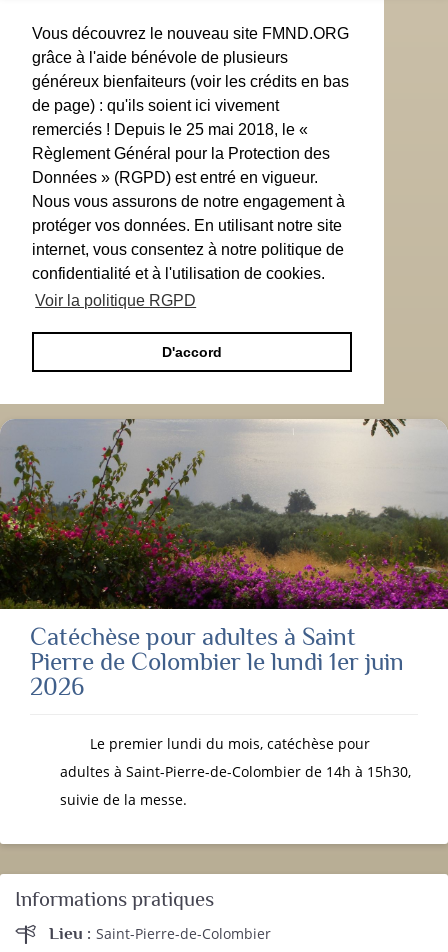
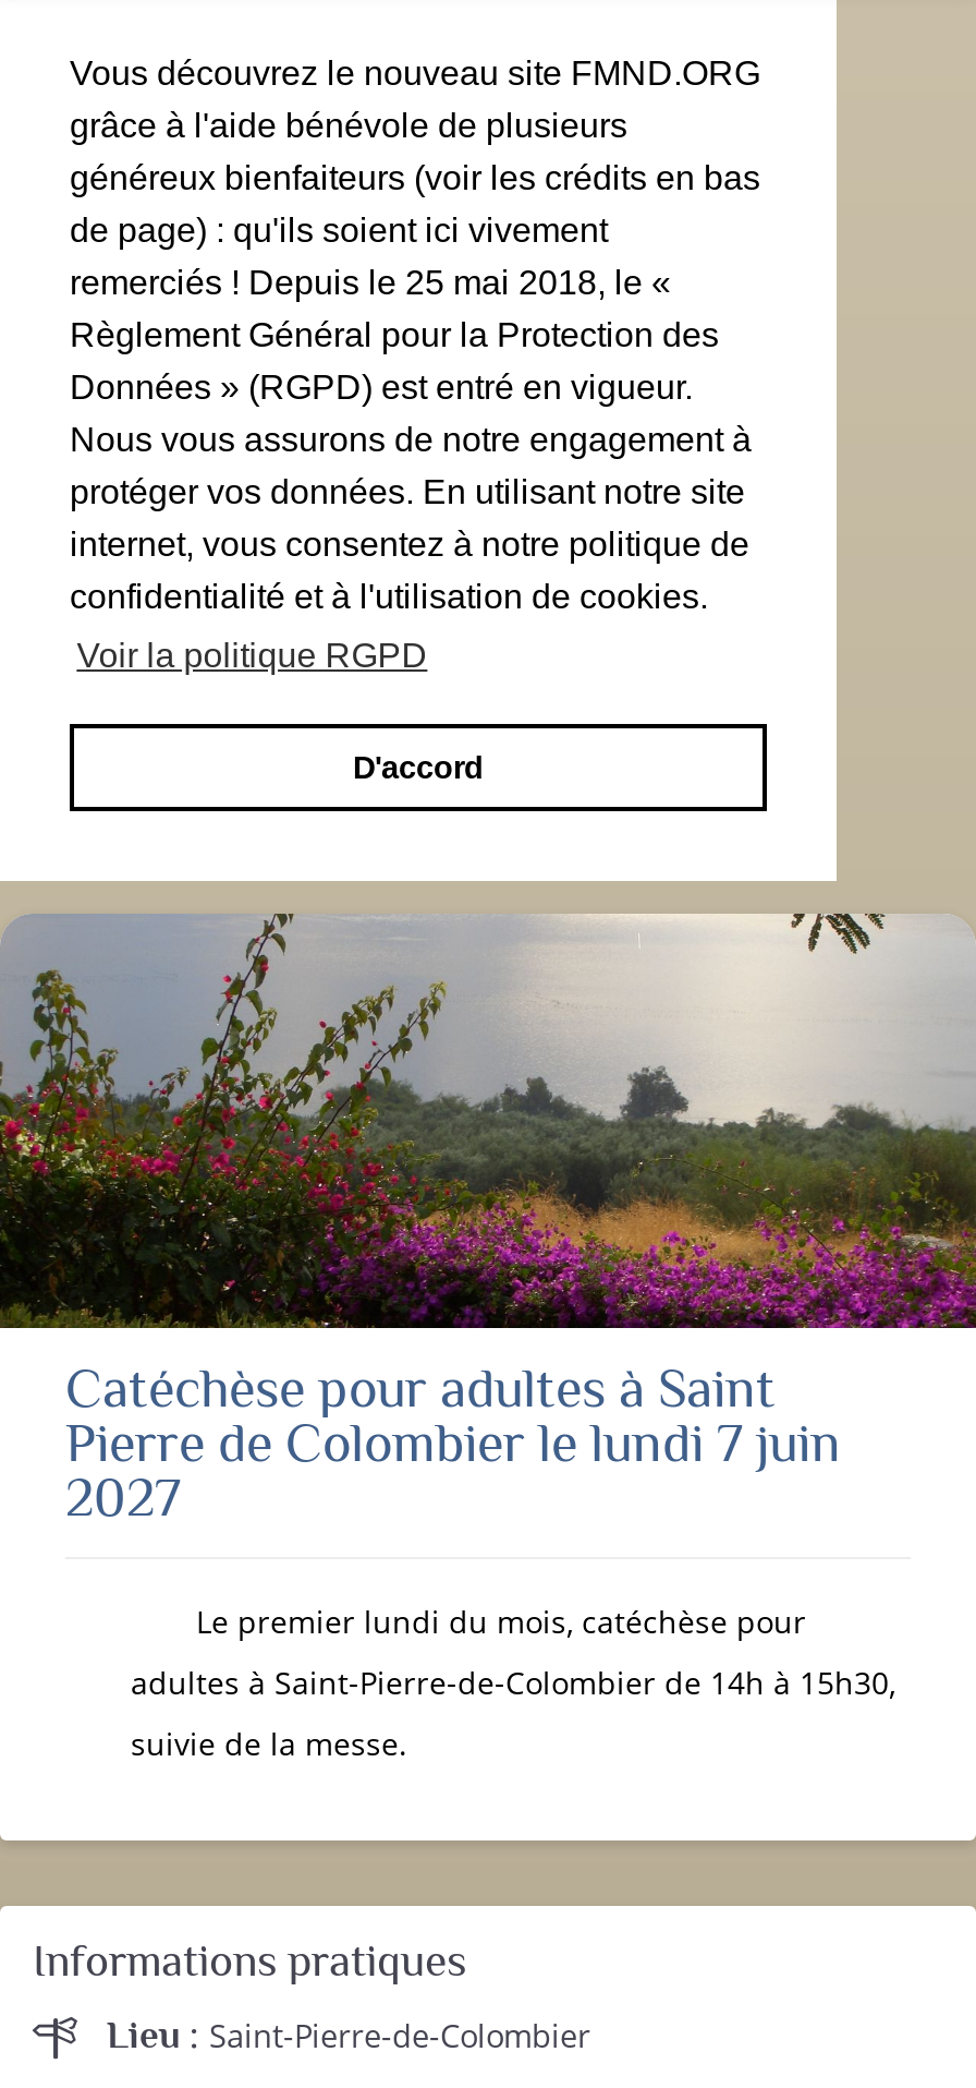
- Pierre de Colombier le lundi 1er juin
+ Pierre de Colombier le lundi 7 juin

- 2026
+ 2027
